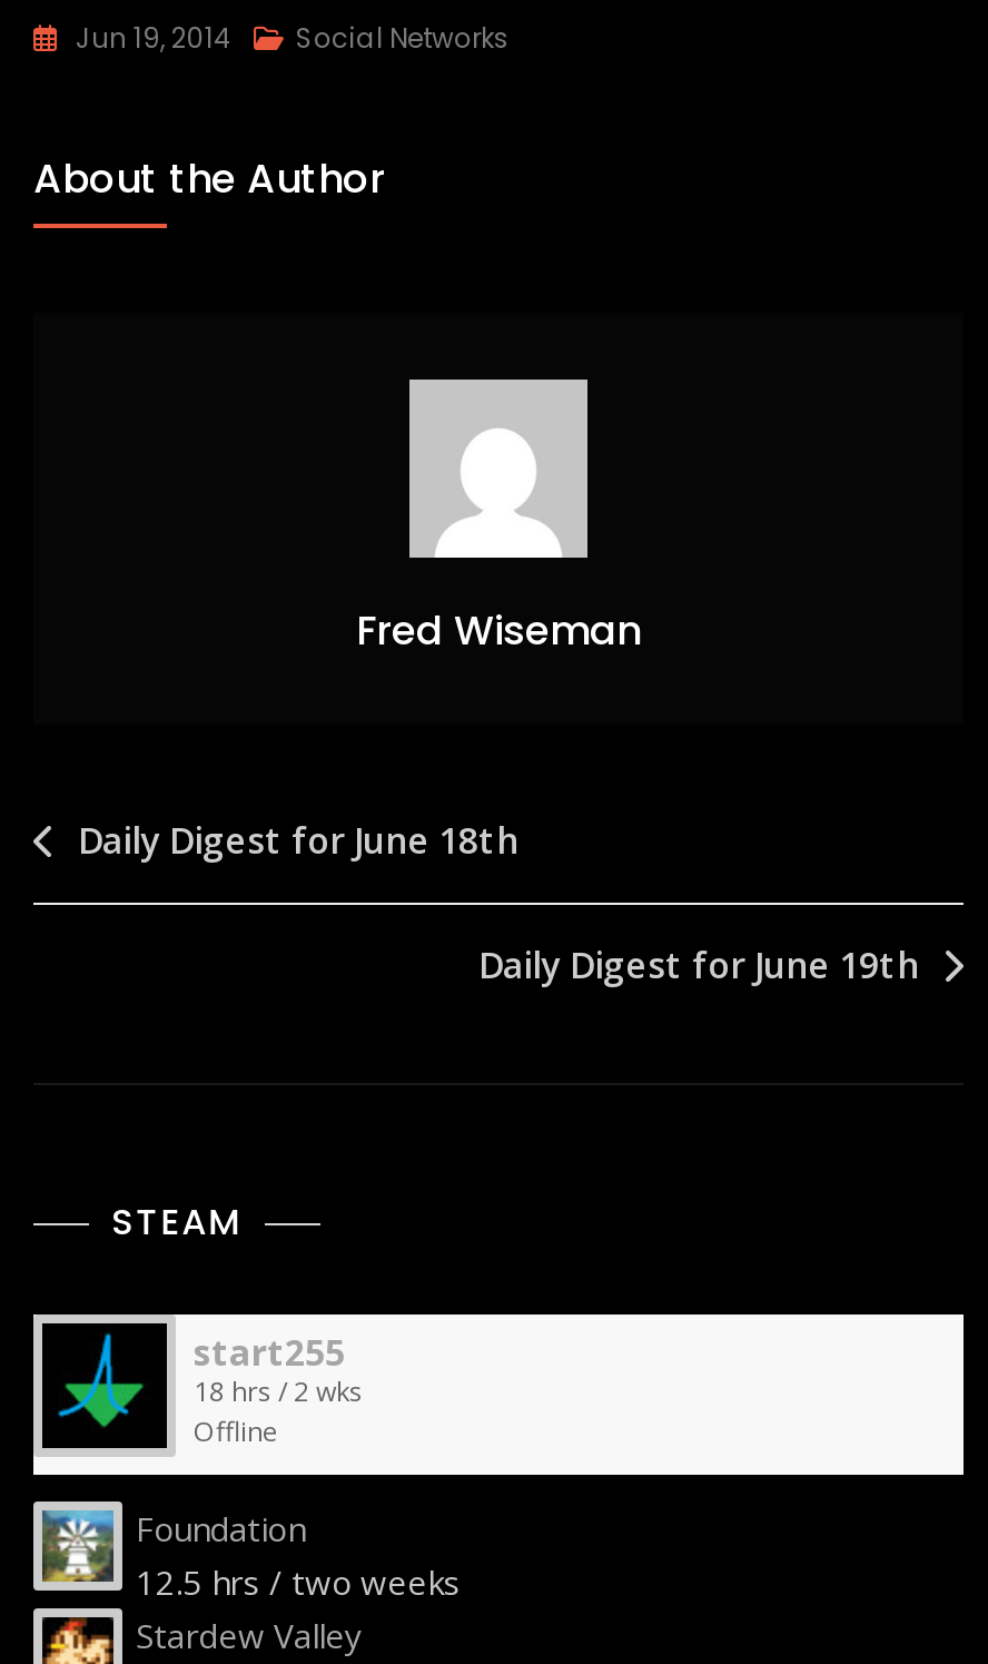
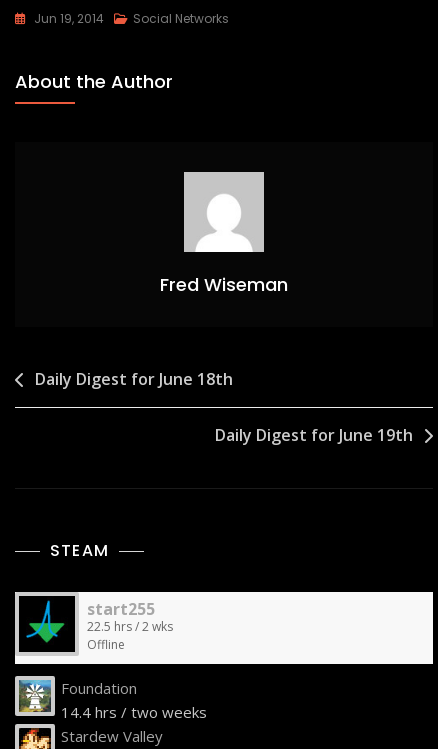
- 18 hrs / 2 wks
+ 22.5 hrs / 2 wks

- 12.5 hrs / two weeks
+ 14.4 hrs / two weeks
